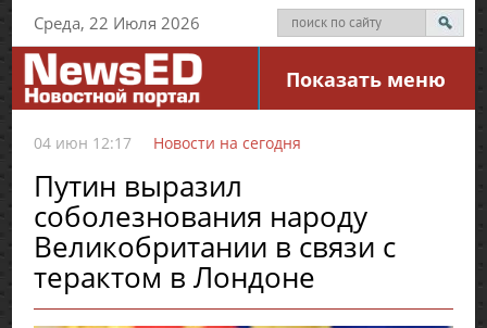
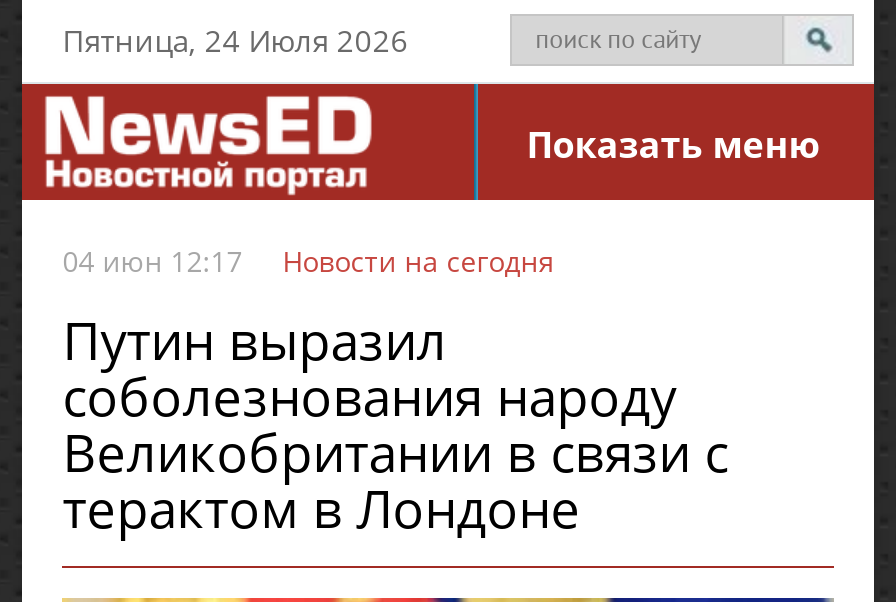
- Среда, 22 Июля 2026
+ Пятница, 24 Июля 2026
